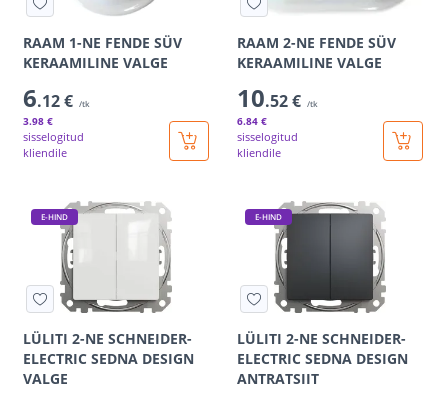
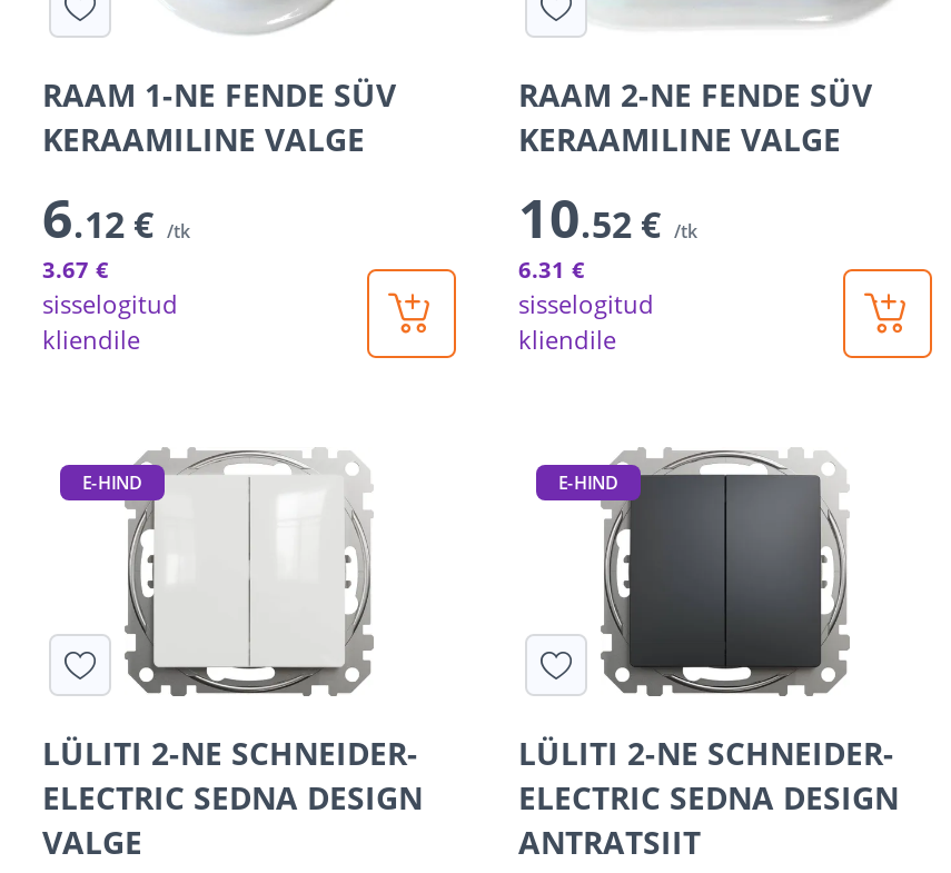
- 3.98 €
+ 3.67 €

- 6.84 €
+ 6.31 €
